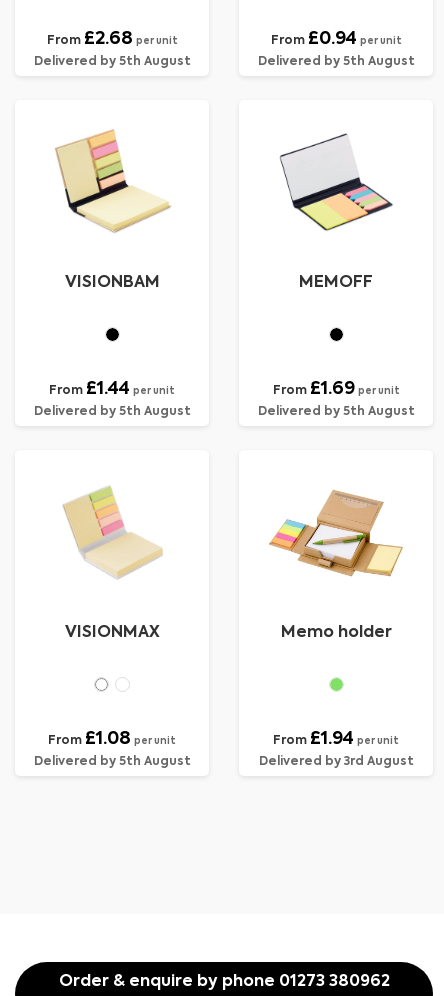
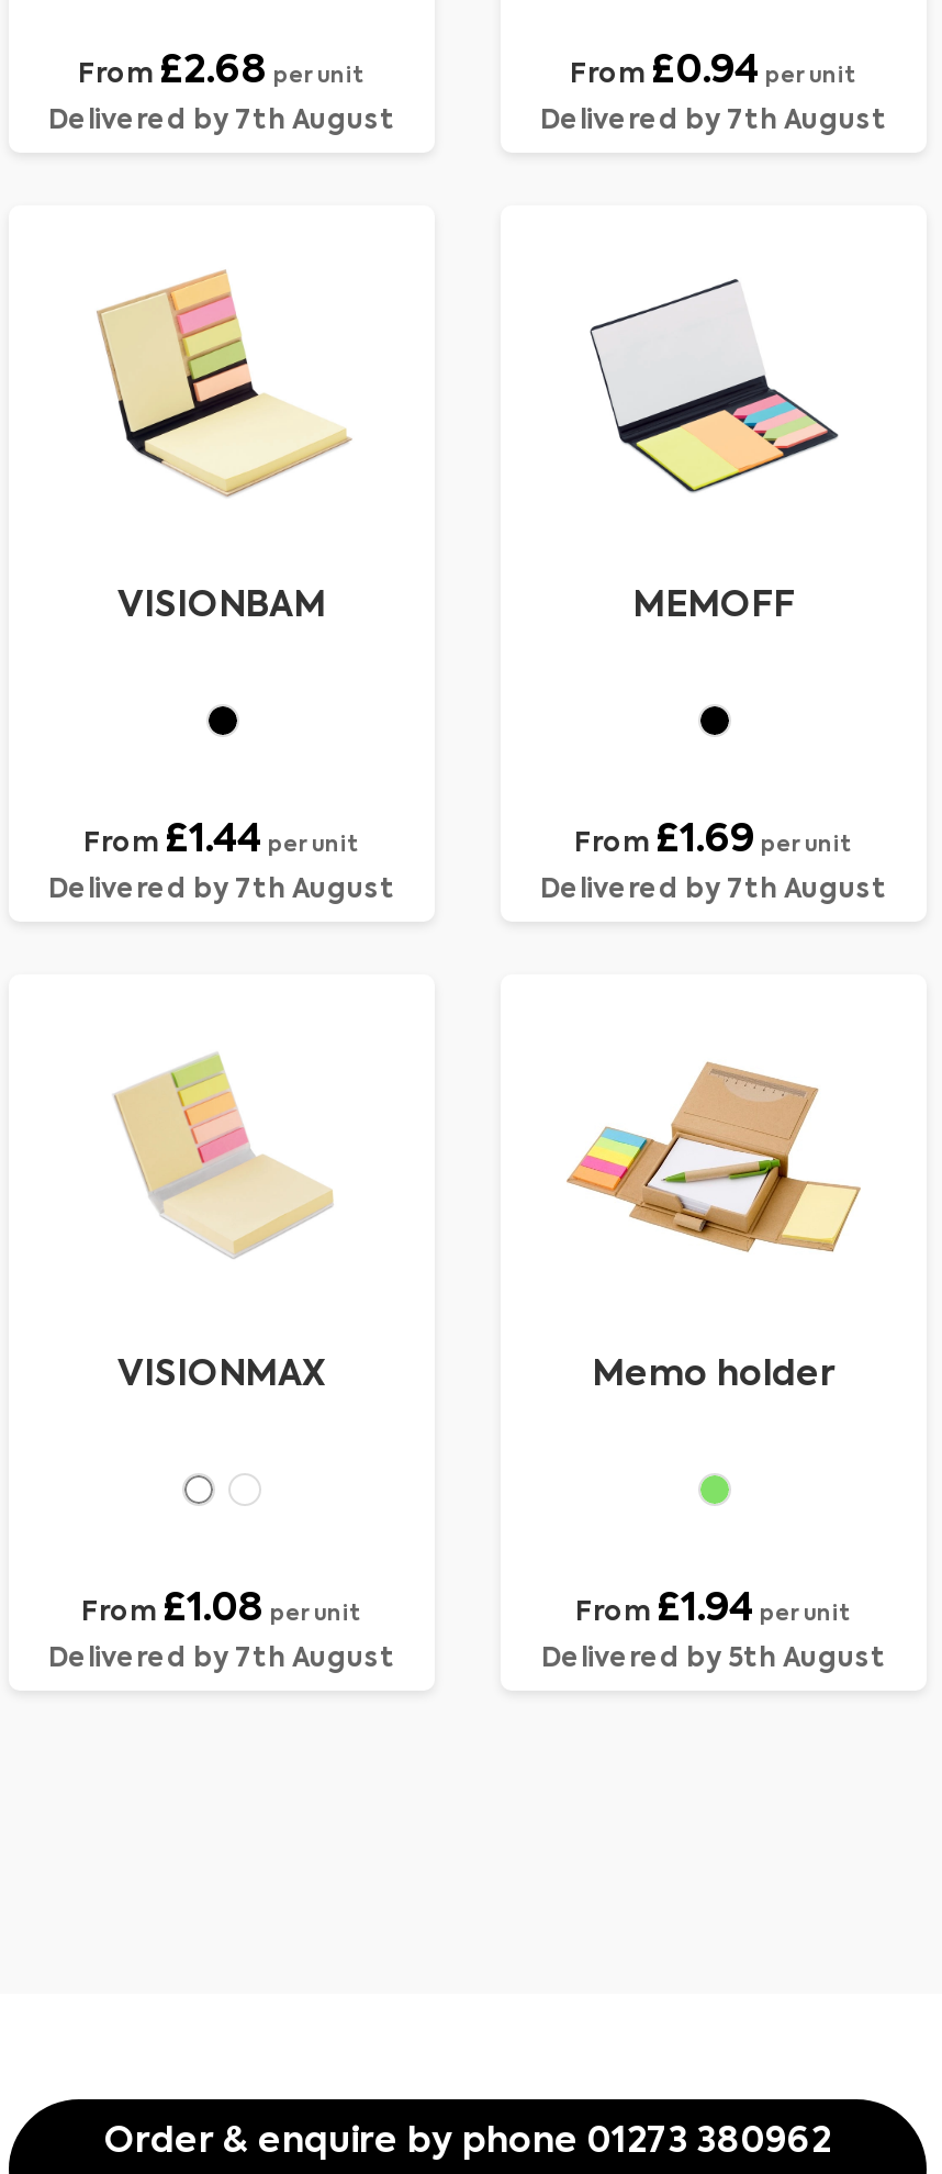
- Delivered by 5th August
+ Delivered by 7th August

- Delivered by 5th August
+ Delivered by 7th August

- Delivered by 5th August
+ Delivered by 7th August

- Delivered by 5th August
+ Delivered by 7th August

- Delivered by 5th August
+ Delivered by 7th August

- Delivered by 3rd August
+ Delivered by 5th August
